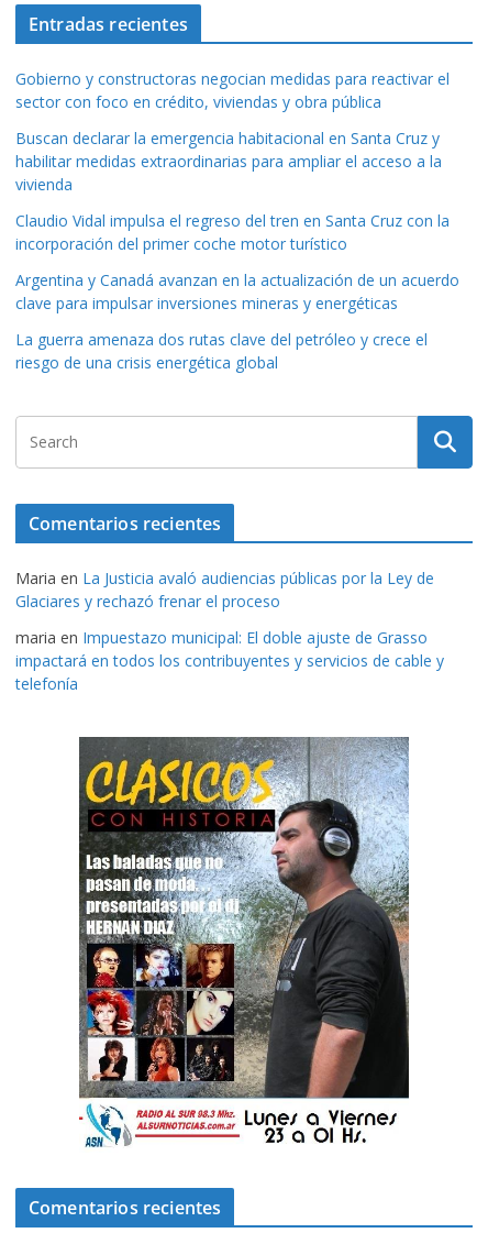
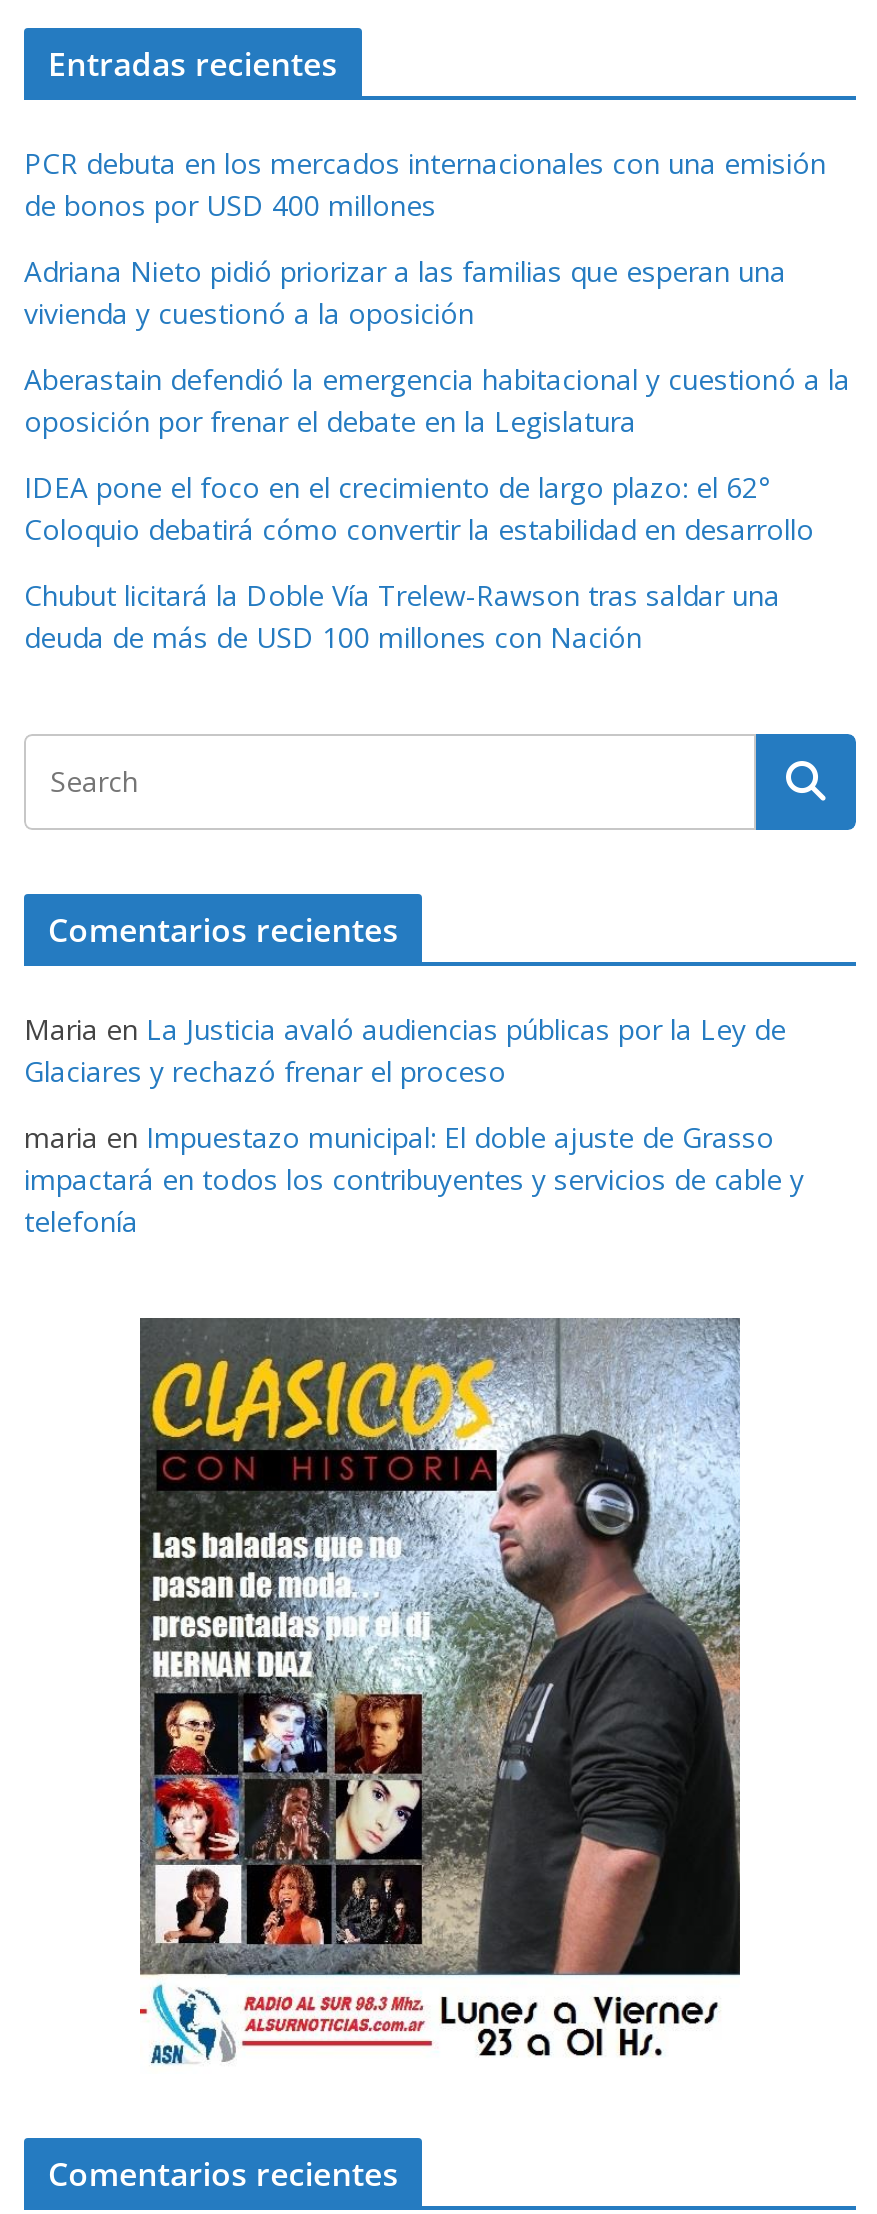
- Gobierno y constructoras negocian medidas para reactivar el
- sector con foco en crédito, viviendas y obra pública
+ PCR debuta en los mercados internacionales con una emisión
+ de bonos por USD 400 millones

- Buscan declarar la emergencia habitacional en Santa Cruz y
- habilitar medidas extraordinarias para ampliar el acceso a la
- vivienda
+ Adriana Nieto pidió priorizar a las familias que esperan una
+ vivienda y cuestionó a la oposición

- Claudio Vidal impulsa el regreso del tren en Santa Cruz con la
- incorporación del primer coche motor turístico
+ Aberastain defendió la emergencia habitacional y cuestionó a la
+ oposición por frenar el debate en la Legislatura

- Argentina y Canadá avanzan en la actualización de un acuerdo
- clave para impulsar inversiones mineras y energéticas
+ IDEA pone el foco en el crecimiento de largo plazo: el 62°
+ Coloquio debatirá cómo convertir la estabilidad en desarrollo

- La guerra amenaza dos rutas clave del petróleo y crece el
- riesgo de una crisis energética global
+ Chubut licitará la Doble Vía Trelew-Rawson tras saldar una
+ deuda de más de USD 100 millones con Nación
